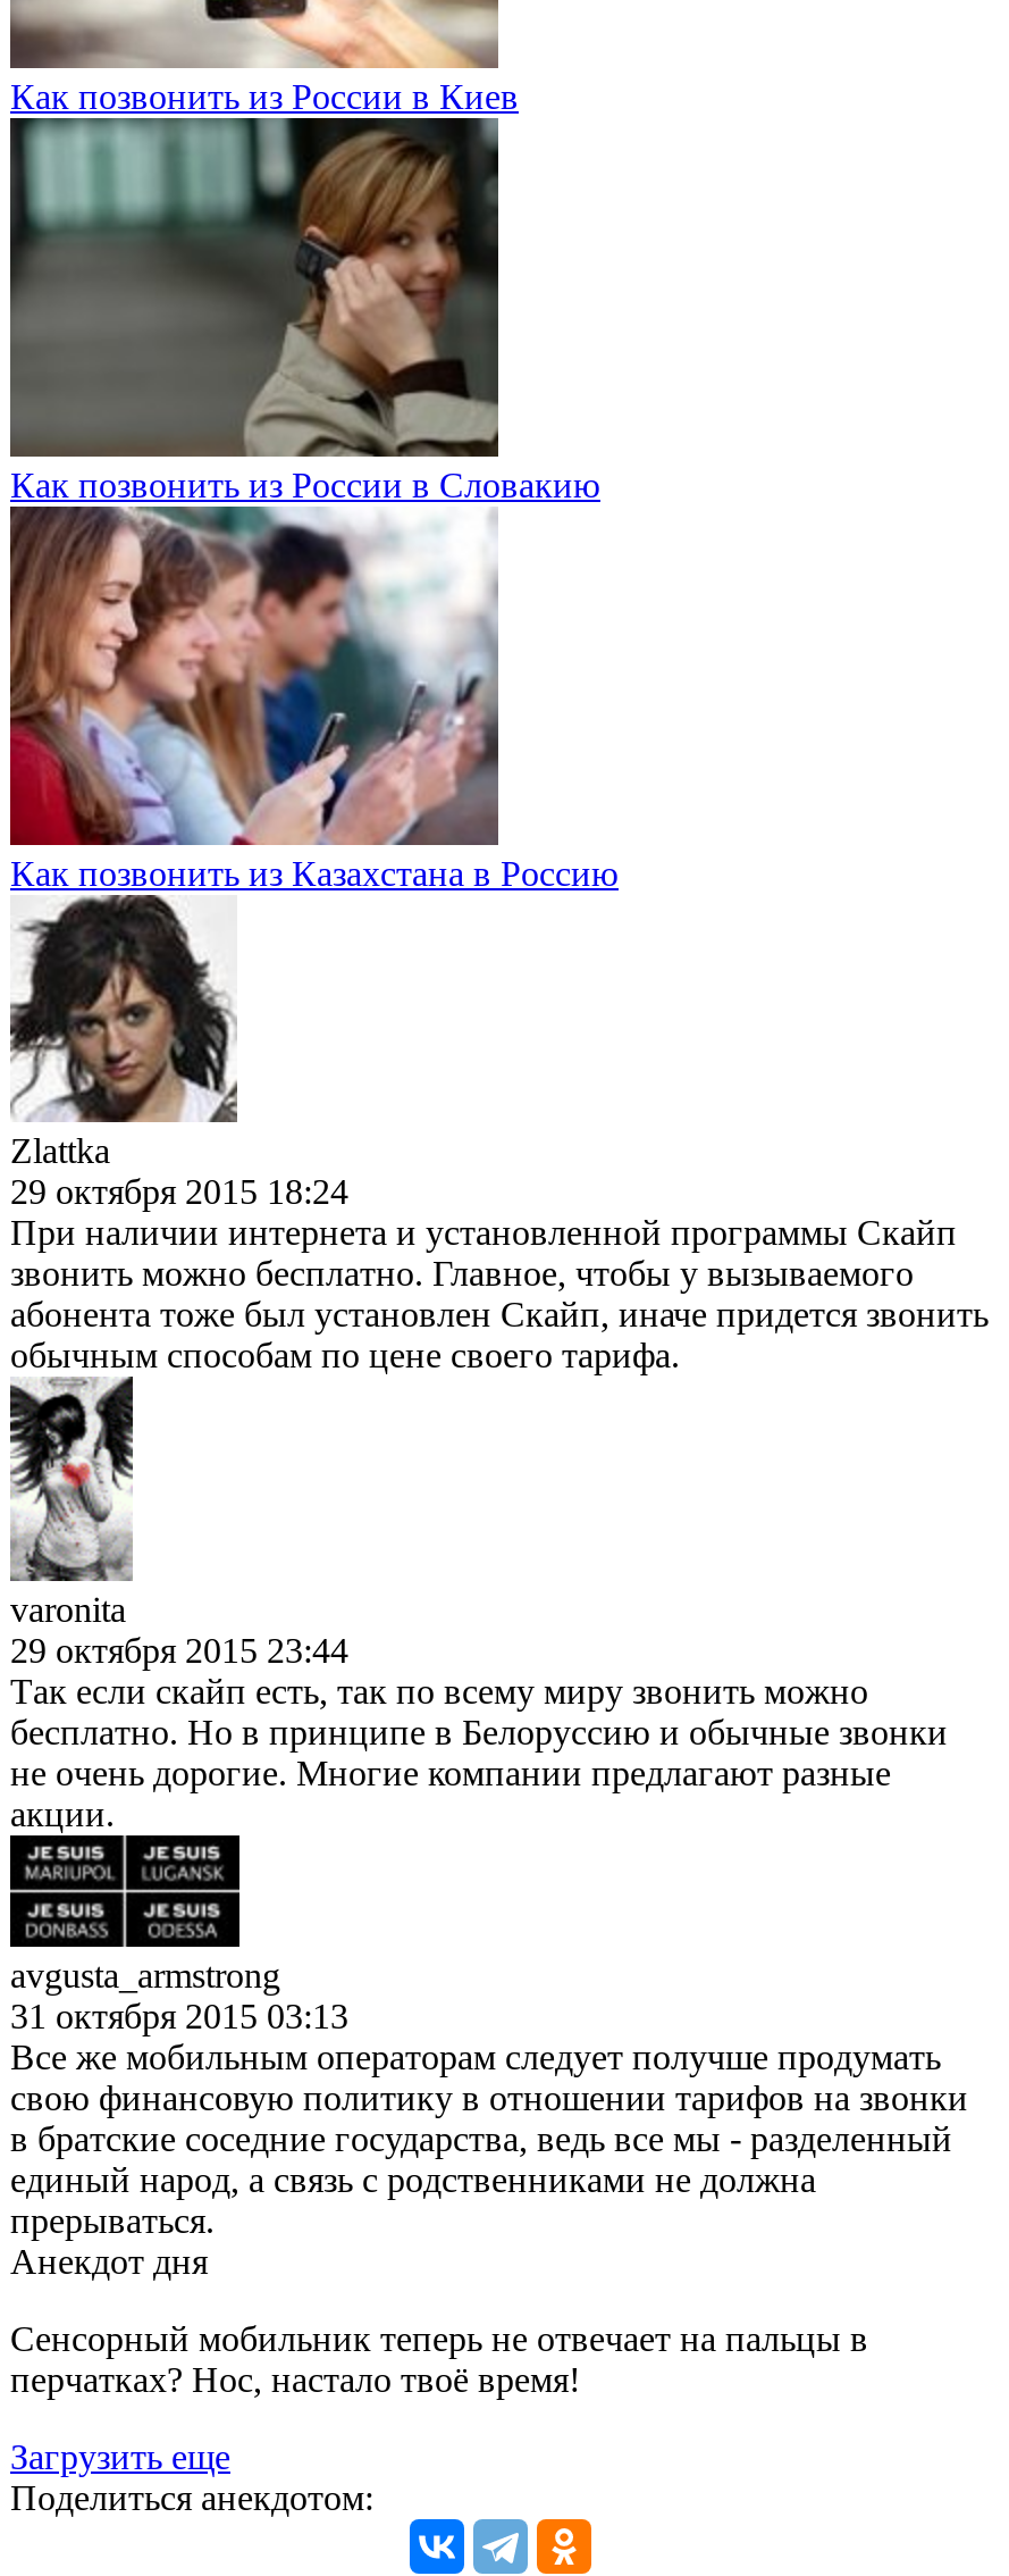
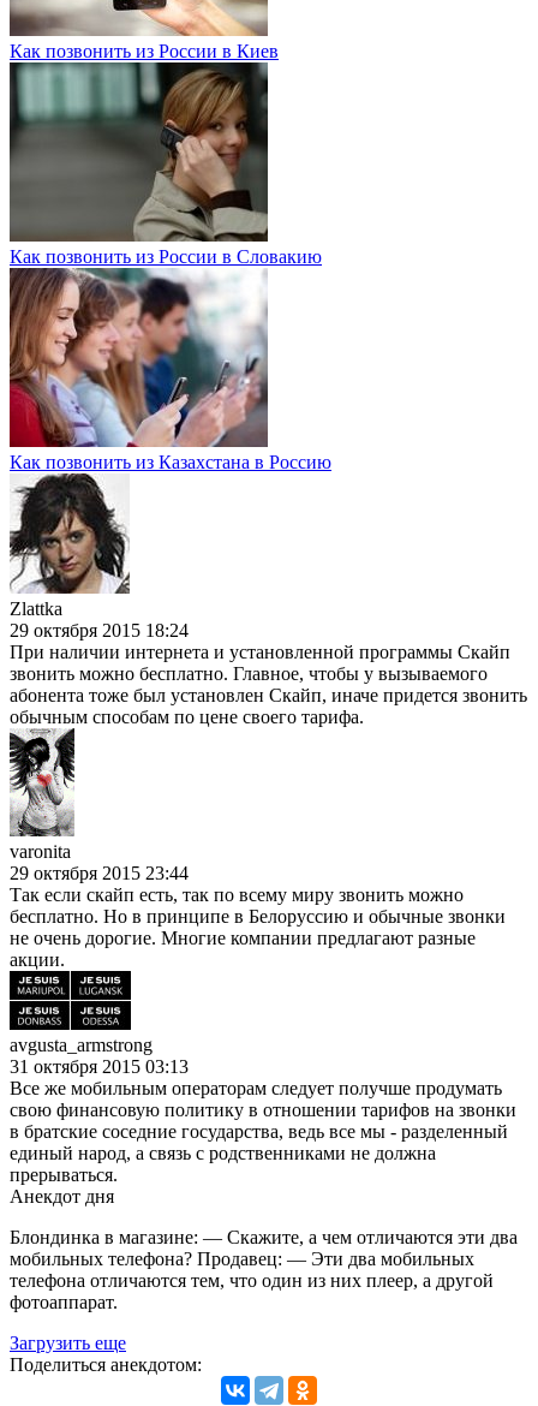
- Сенсорный мобильник теперь не отвечает на пальцы в
- перчатках? Нос, настало твоё время!
+ Блондинка в магазине: — Скажите, а чем отличаются эти два
+ мобильных телефона? Продавец: — Эти два мобильных
+ телефона отличаются тем, что один из них плеер, а другой
+ фотоаппарат.
